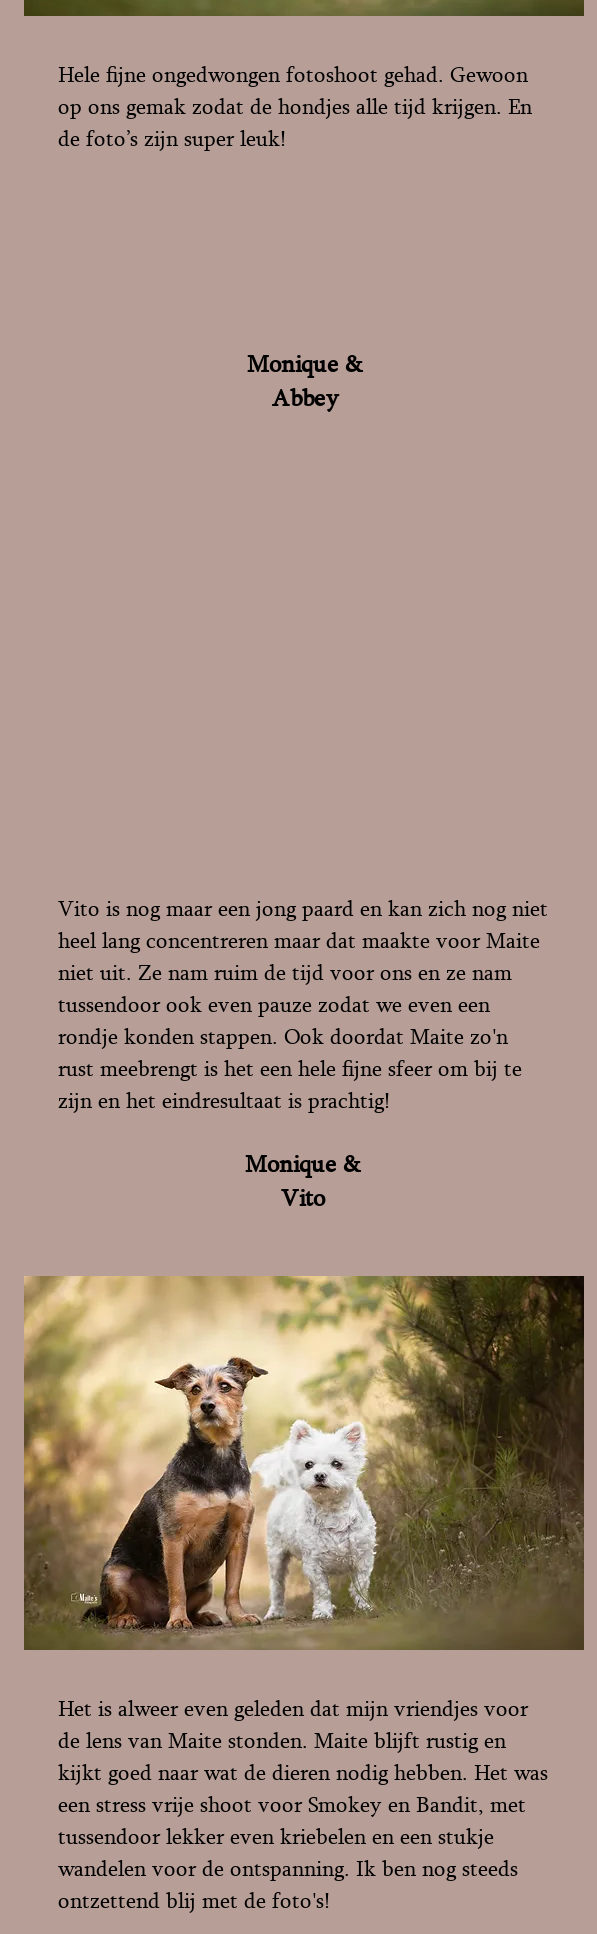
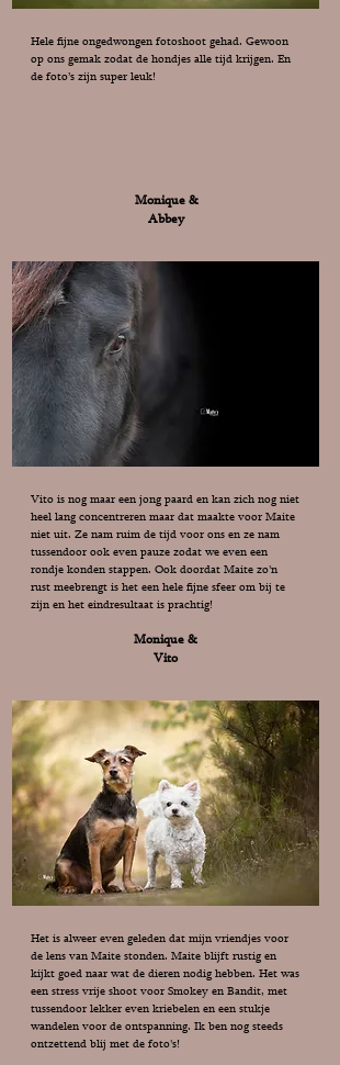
+ [image]
